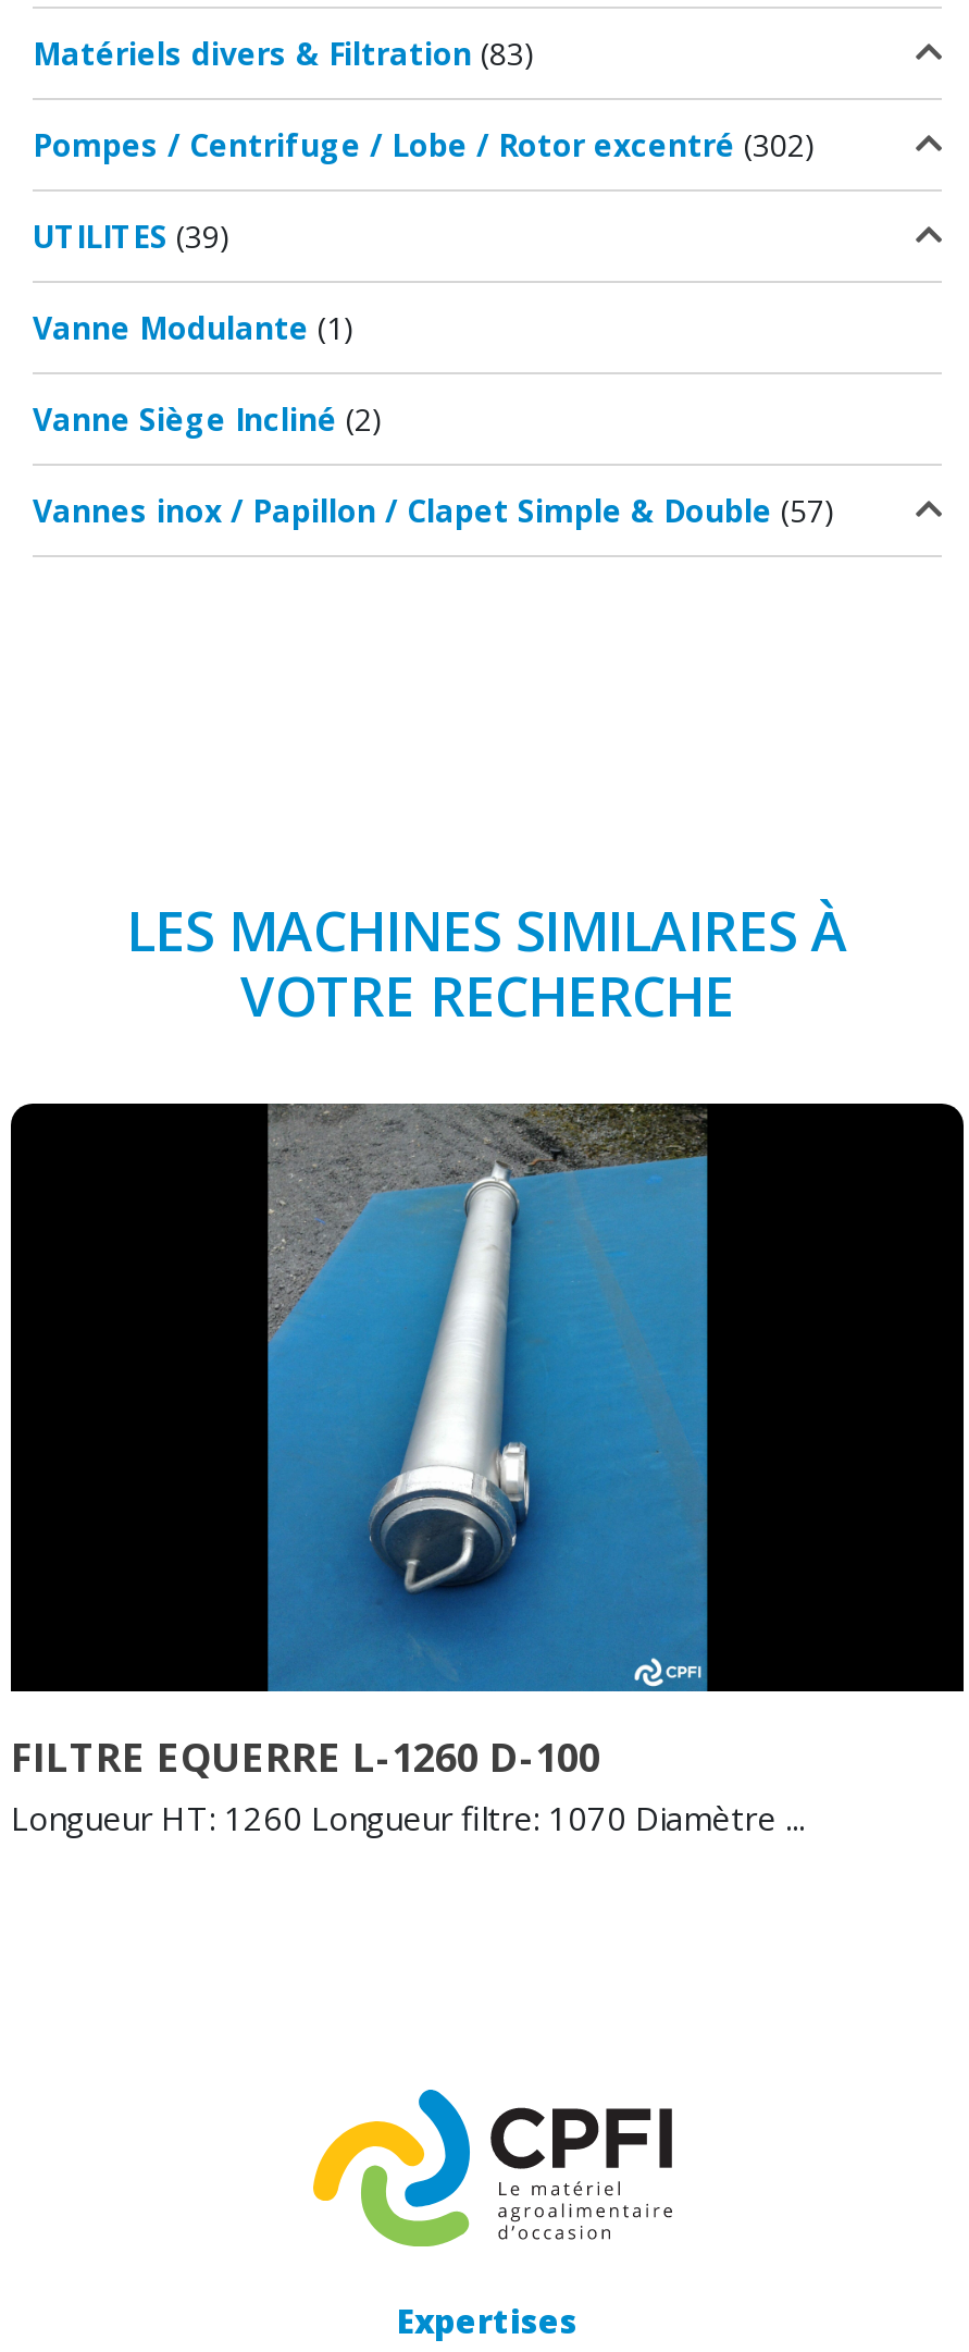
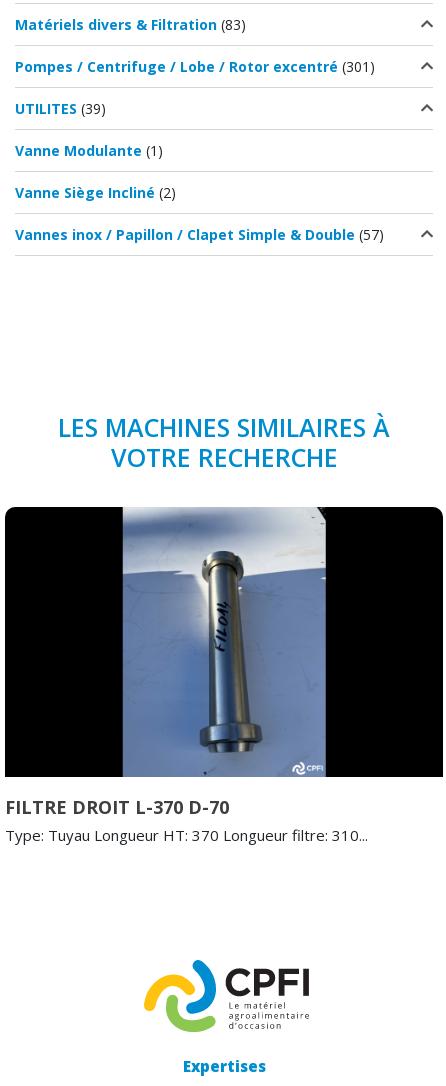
- Pompes / Centrifuge / Lobe / Rotor excentré (302)
+ Pompes / Centrifuge / Lobe / Rotor excentré (301)

- [image]
- FILTRE EQUERRE L-1260 D-100
- Longueur HT: 1260 Longueur filtre: 1070 Diamètre ...
+ [image]
+ FILTRE DROIT L-370 D-70
+ Type: Tuyau Longueur HT: 370 Longueur filtre: 310...
